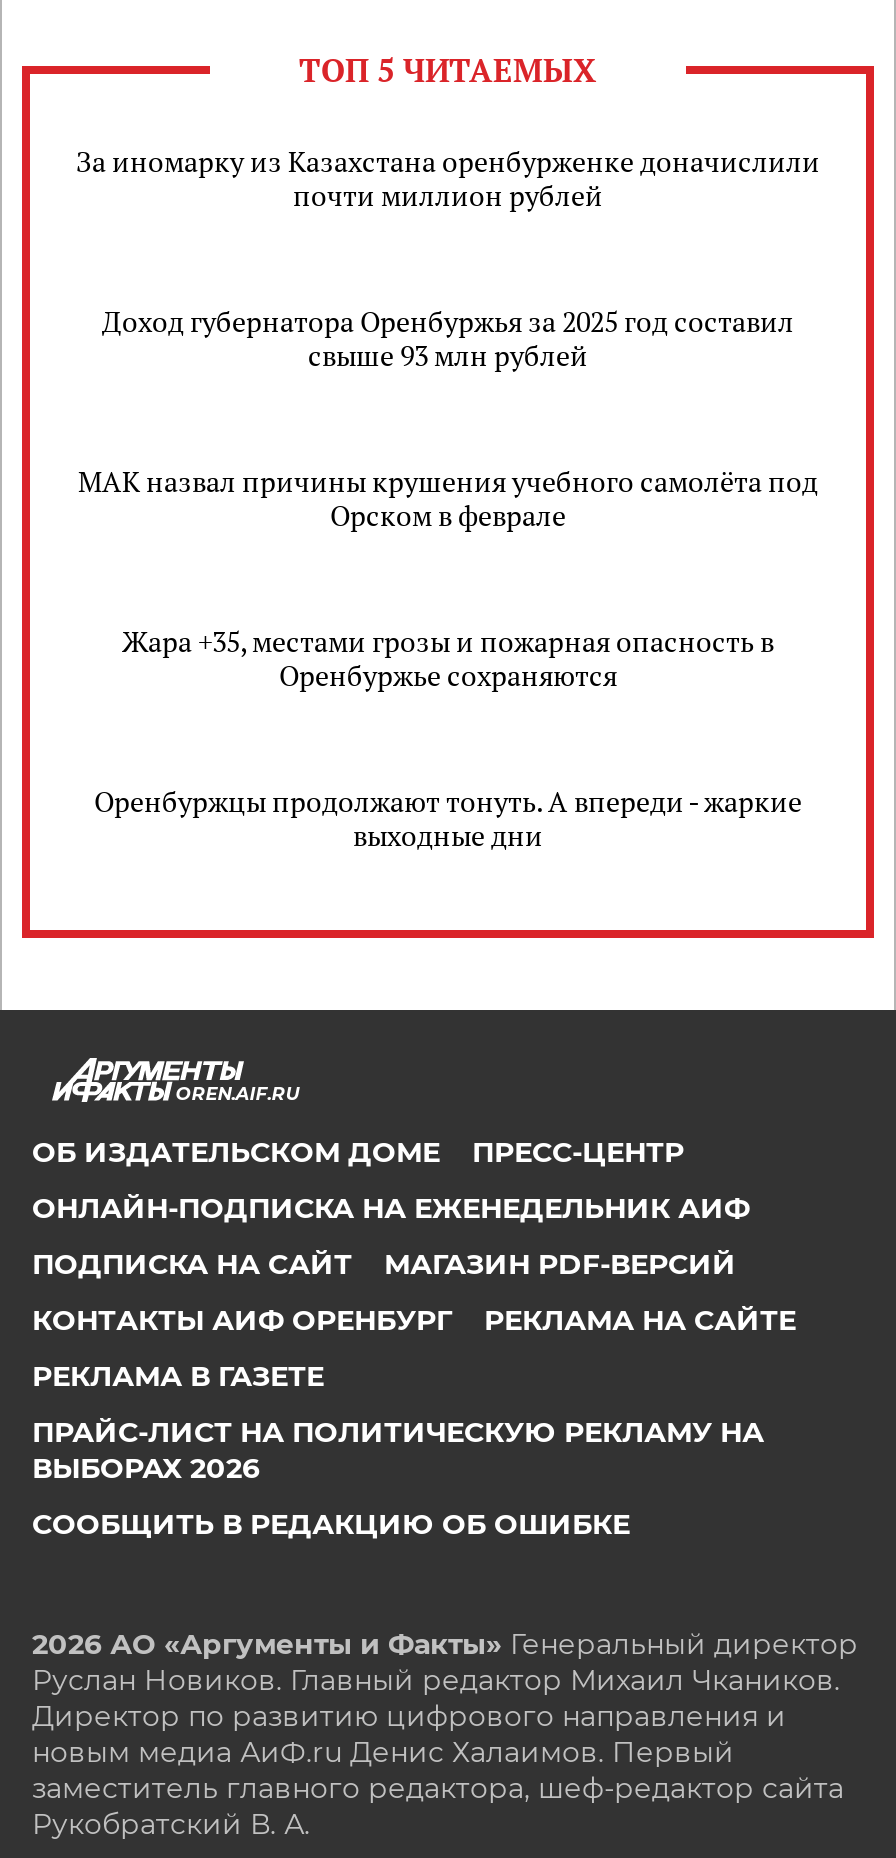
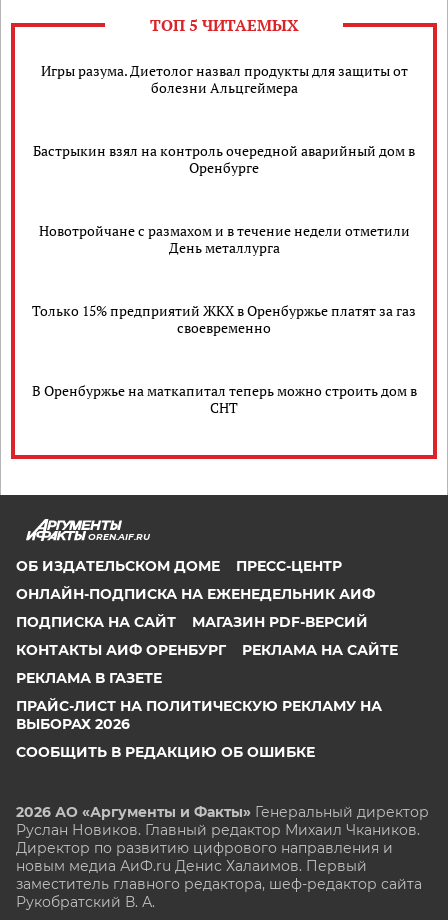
- За иномарку из Казахстана оренбурженке доначислили
- почти миллион рублей
+ Игры разума. Диетолог назвал продукты для защиты от
+ болезни Альцгеймера

- Доход губернатора Оренбуржья за 2025 год составил
- свыше 93 млн рублей
+ Бастрыкин взял на контроль очередной аварийный дом в
+ Оренбурге

- МАК назвал причины крушения учебного самолёта под
- Орском в феврале
+ Новотройчане с размахом и в течение недели отметили
+ День металлурга

- Жара +35, местами грозы и пожарная опасность в
- Оренбуржье сохраняются
+ Только 15% предприятий ЖКХ в Оренбуржье платят за газ
+ своевременно

- Оренбуржцы продолжают тонуть. А впереди - жаркие
- выходные дни
+ В Оренбуржье на маткапитал теперь можно строить дом в
+ СНТ
